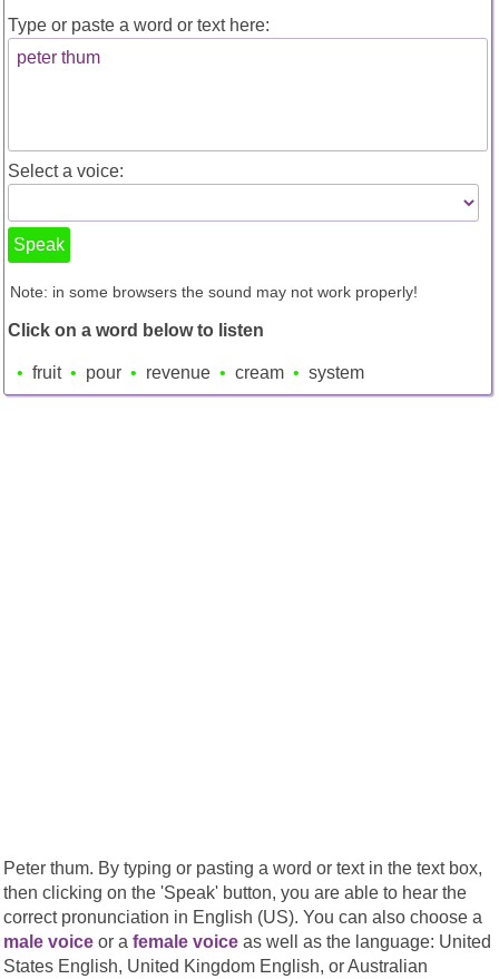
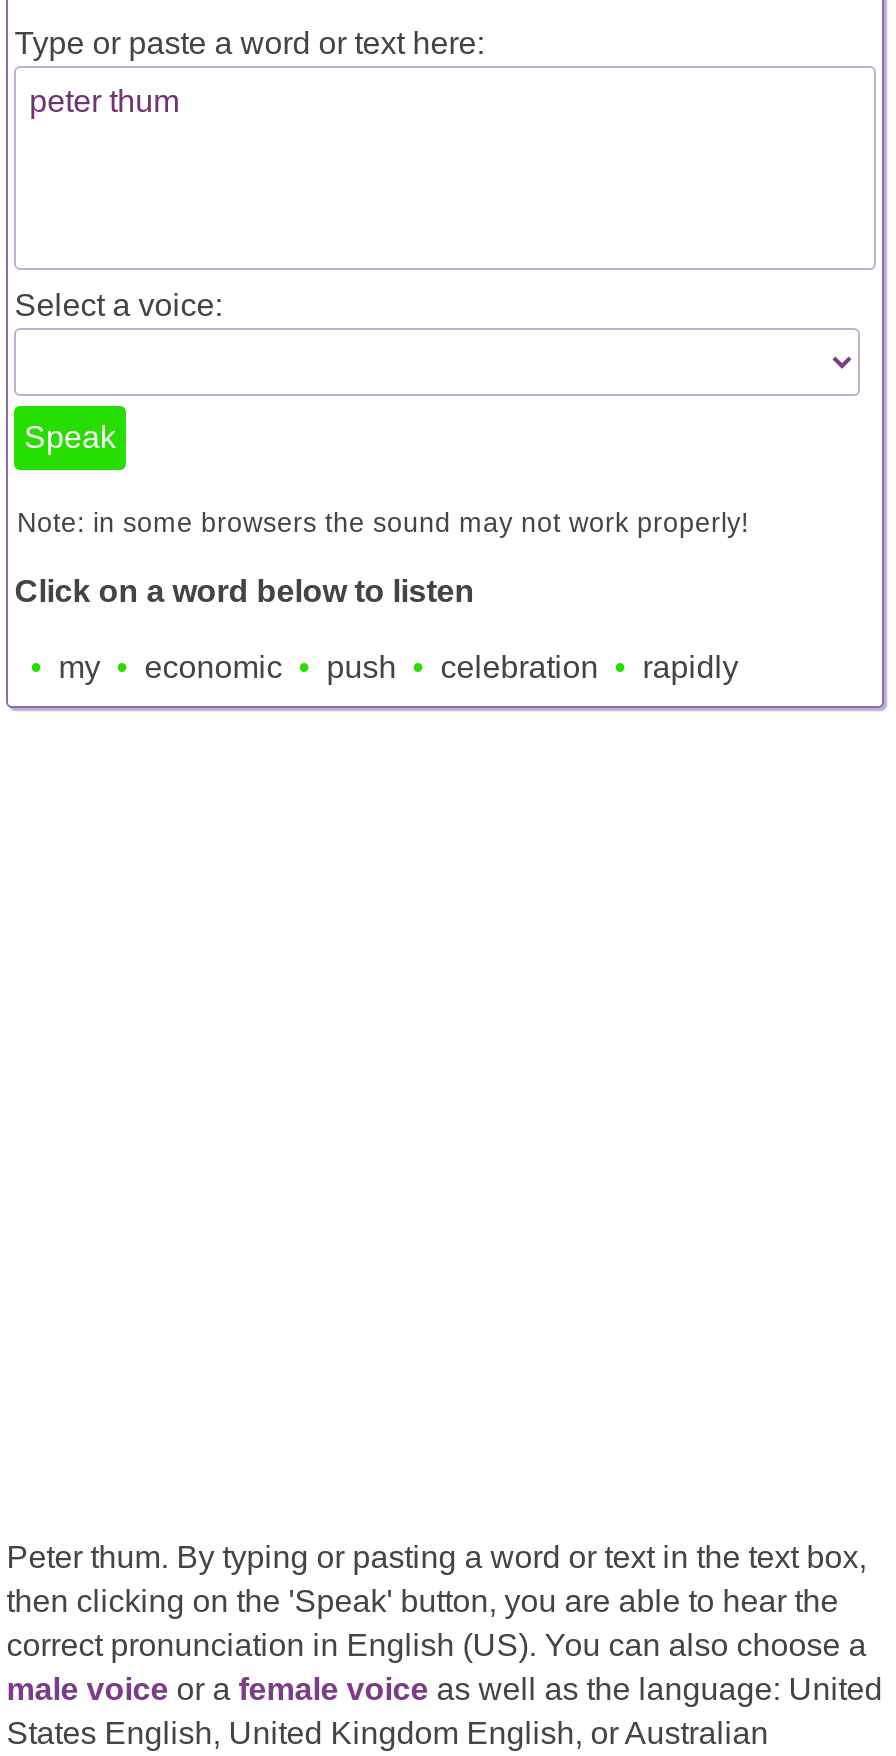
- fruit
- pour
- revenue
- cream
- system
+ my
+ economic
+ push
+ celebration
+ rapidly
